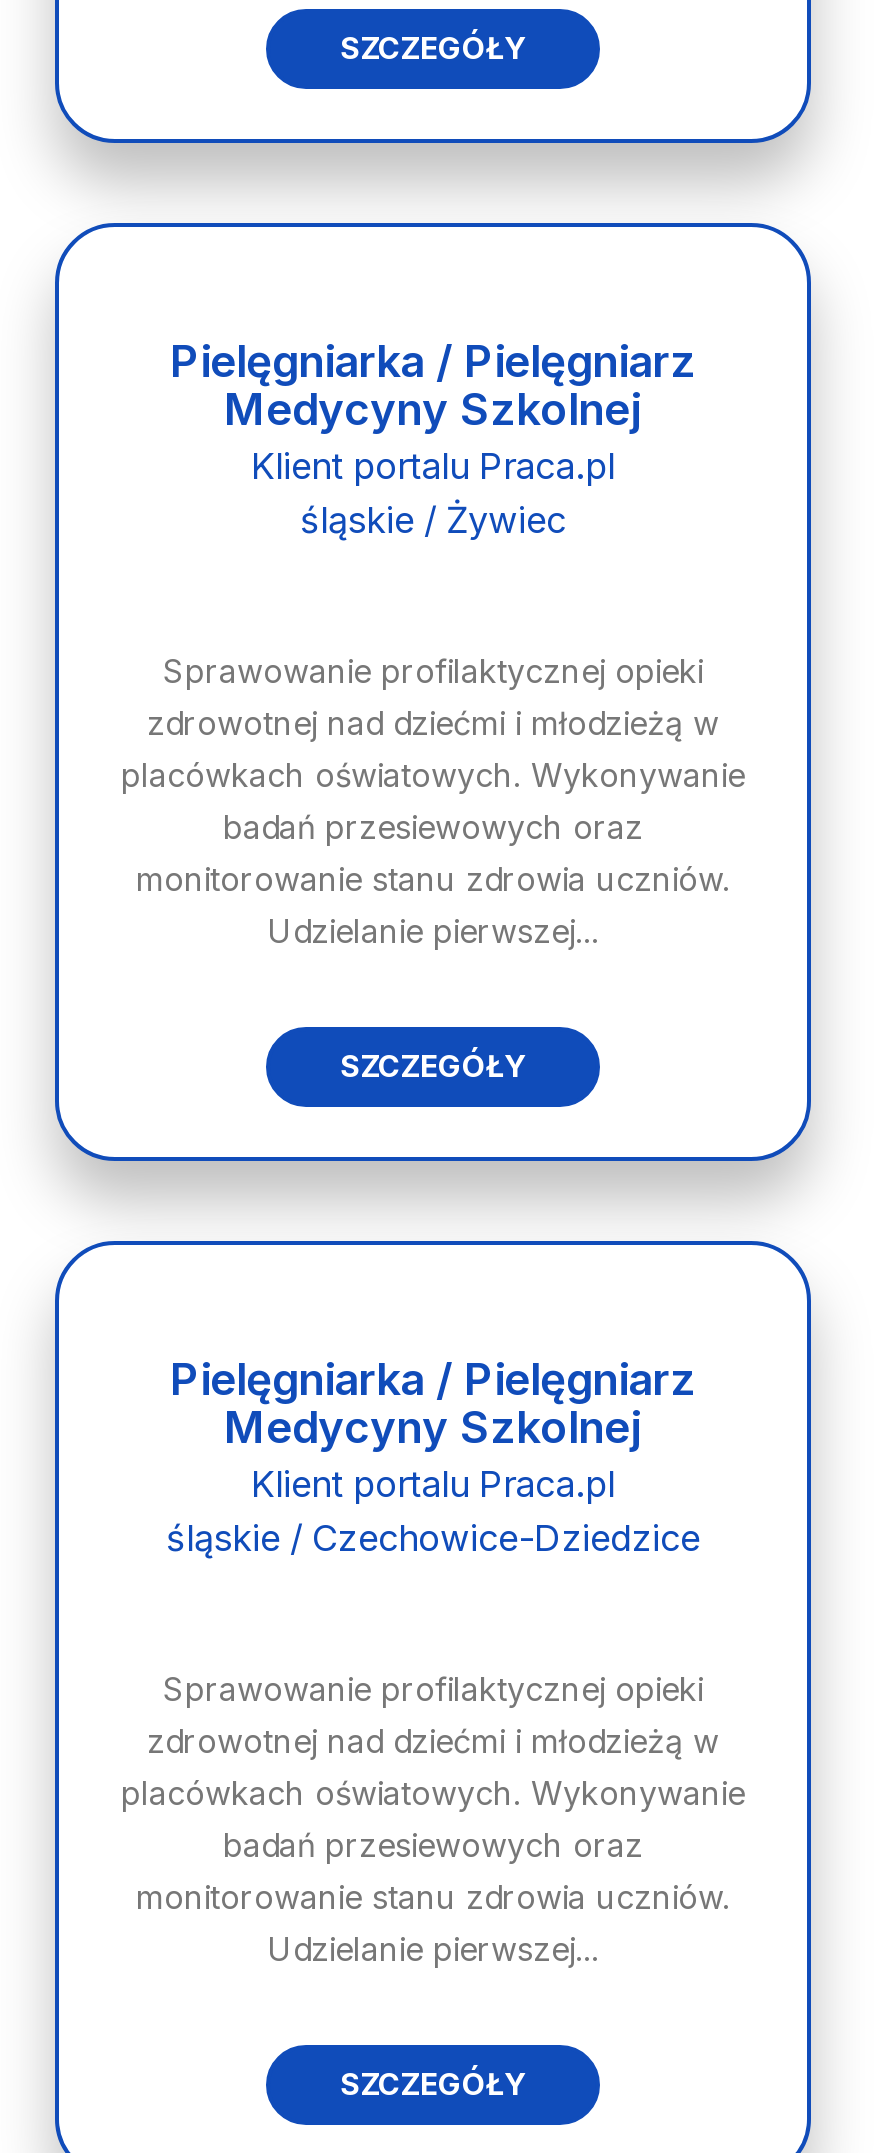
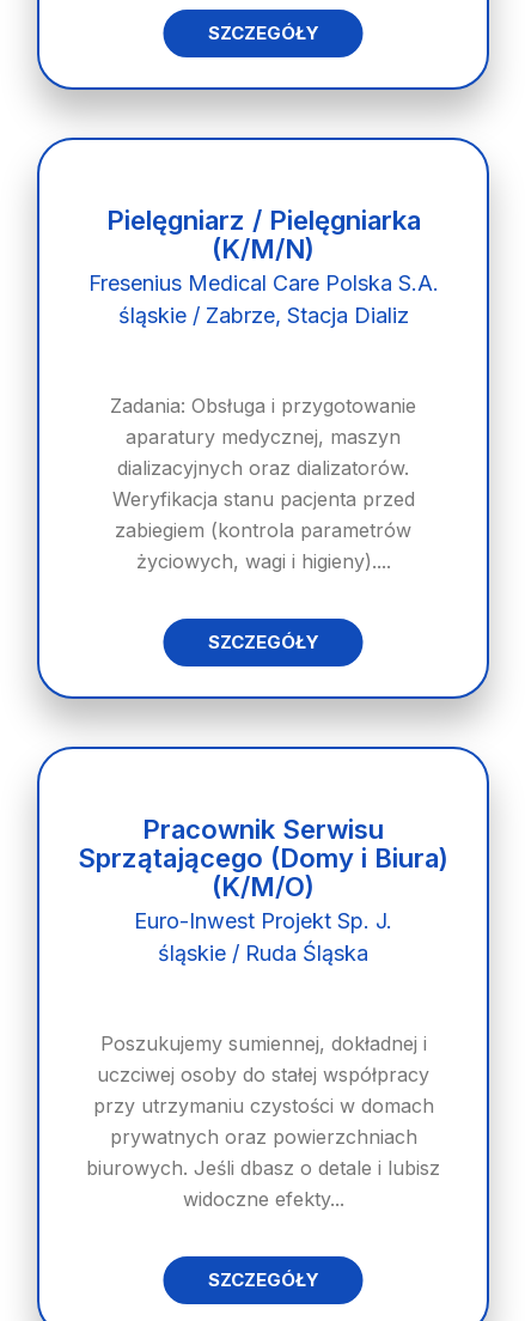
- Pielęgniarka / Pielęgniarz
- Medycyny Szkolnej
- Klient portalu Praca.pl
- śląskie / Żywiec
+ Pielęgniarz / Pielęgniarka
+ (K/M/N)
+ Fresenius Medical Care Polska S.A.
+ śląskie / Zabrze, Stacja Dializ

- Sprawowanie profilaktycznej opieki
- zdrowotnej nad dziećmi i młodzieżą w
- placówkach oświatowych. Wykonywanie
- badań przesiewowych oraz
- monitorowanie stanu zdrowia uczniów.
- Udzielanie pierwszej...
+ Zadania: Obsługa i przygotowanie
+ aparatury medycznej, maszyn
+ dializacyjnych oraz dializatorów.
+ Weryfikacja stanu pacjenta przed
+ zabiegiem (kontrola parametrów
+ życiowych, wagi i higieny)....

- Pielęgniarka / Pielęgniarz
- Medycyny Szkolnej
- Klient portalu Praca.pl
- śląskie / Czechowice-Dziedzice
+ Pracownik Serwisu
+ Sprzątającego (Domy i Biura)
+ (K/M/O)
+ Euro-Inwest Projekt Sp. J.
+ śląskie / Ruda Śląska

- Sprawowanie profilaktycznej opieki
- zdrowotnej nad dziećmi i młodzieżą w
- placówkach oświatowych. Wykonywanie
- badań przesiewowych oraz
- monitorowanie stanu zdrowia uczniów.
- Udzielanie pierwszej...
+ Poszukujemy sumiennej, dokładnej i
+ uczciwej osoby do stałej współpracy
+ przy utrzymaniu czystości w domach
+ prywatnych oraz powierzchniach
+ biurowych. Jeśli dbasz o detale i lubisz
+ widoczne efekty...
